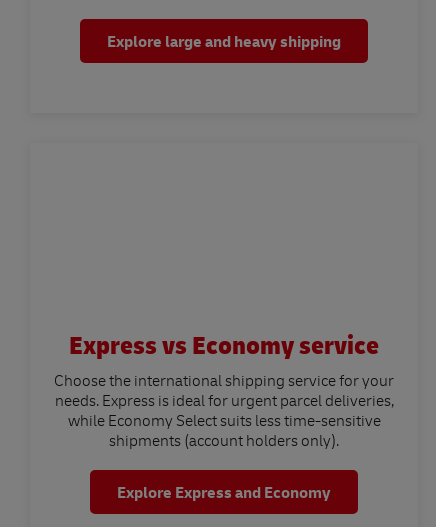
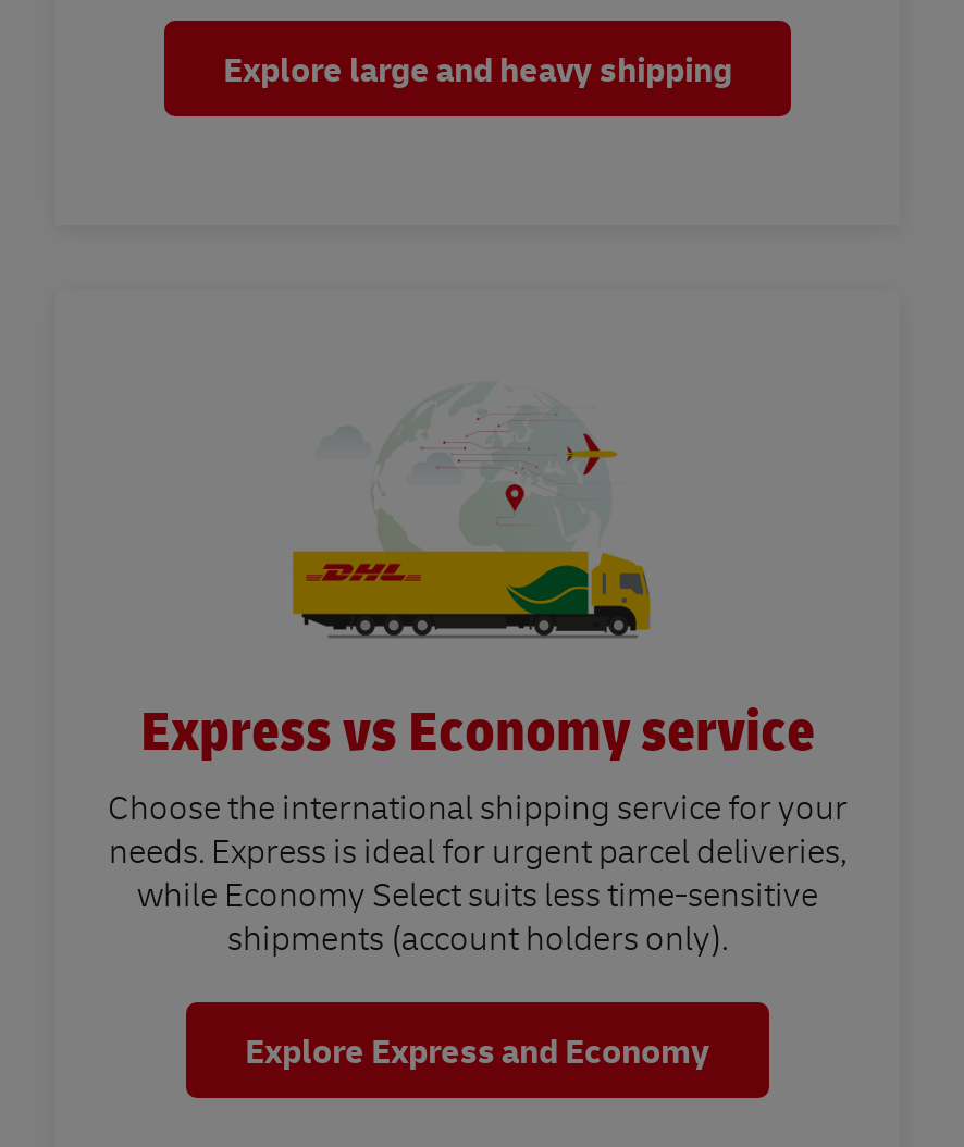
+ [image]
